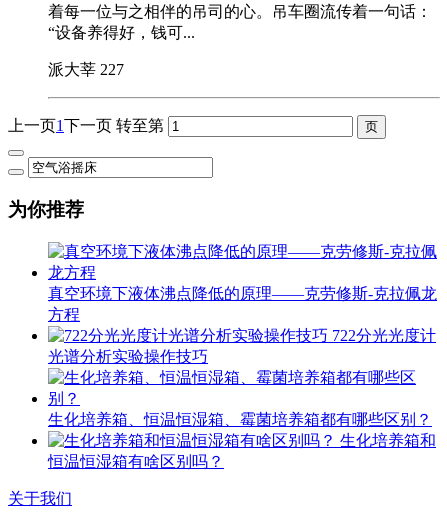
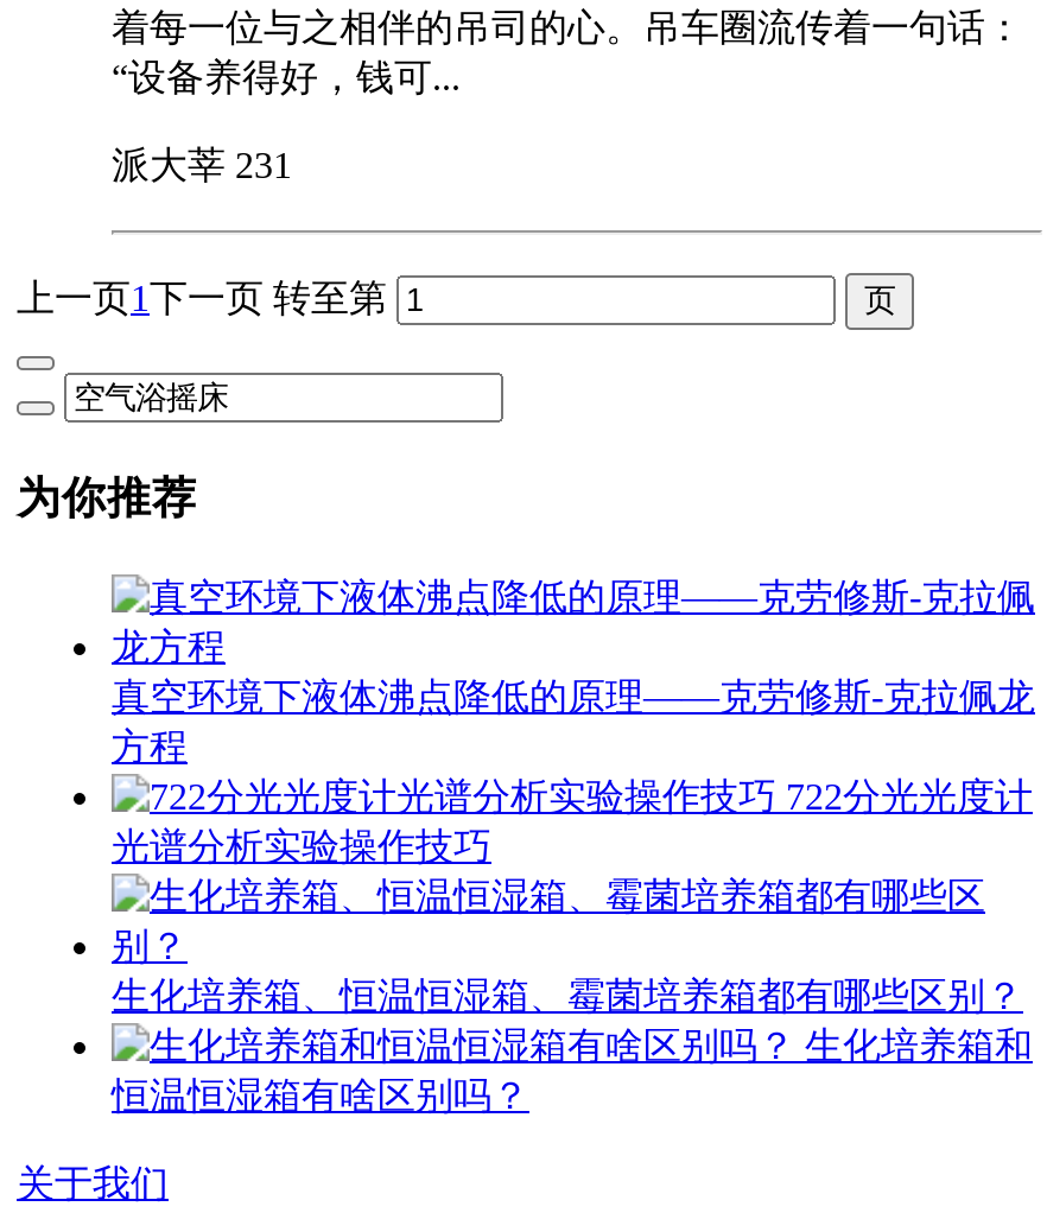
- 派大莘227
+ 派大莘231
